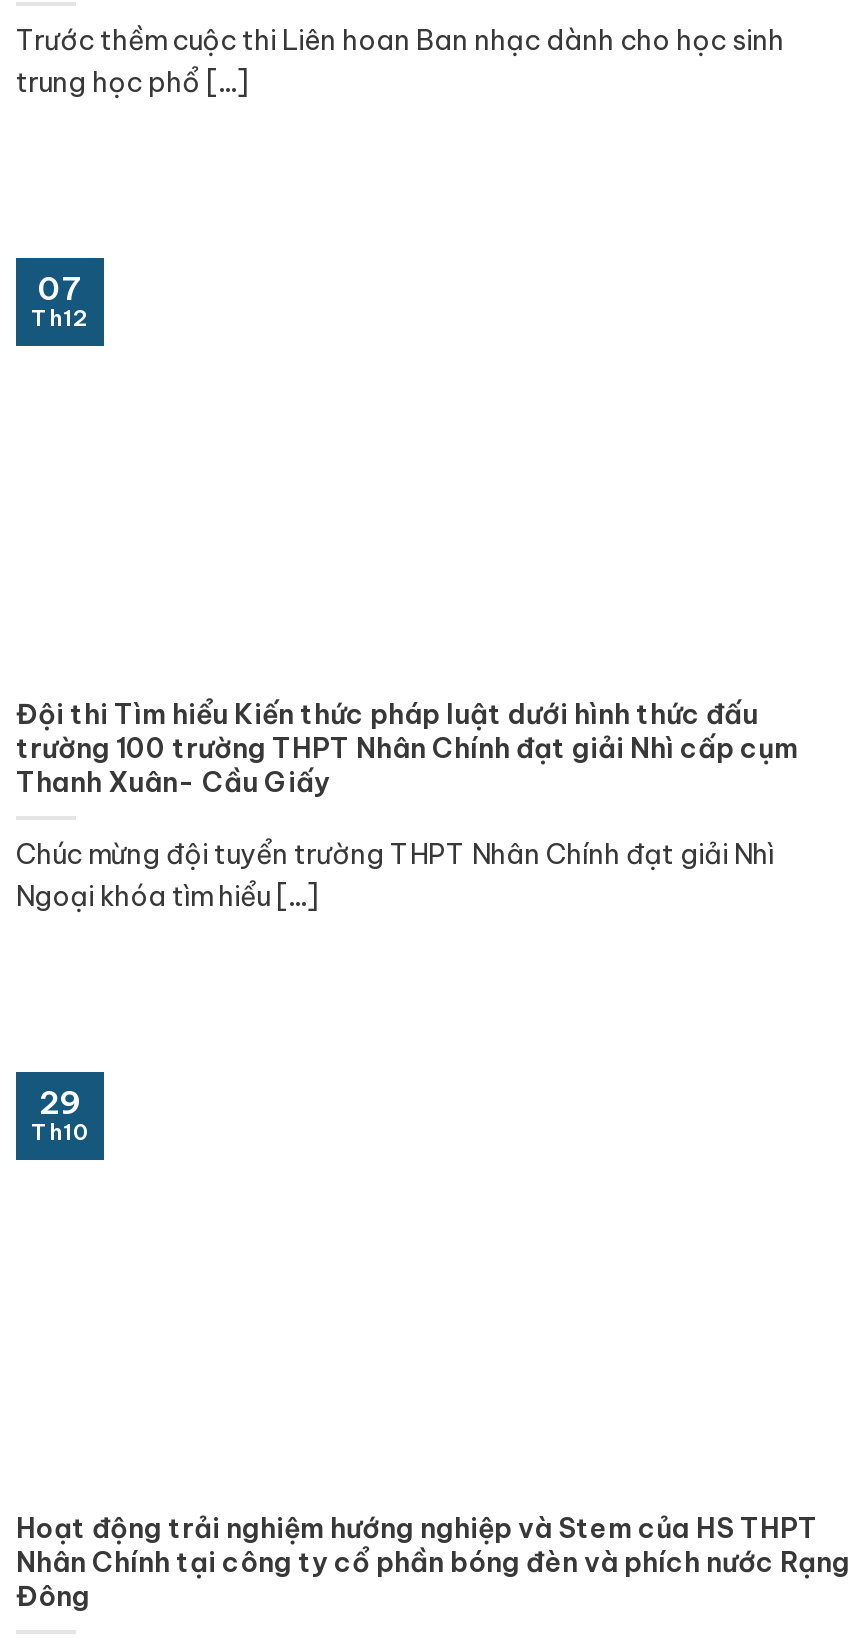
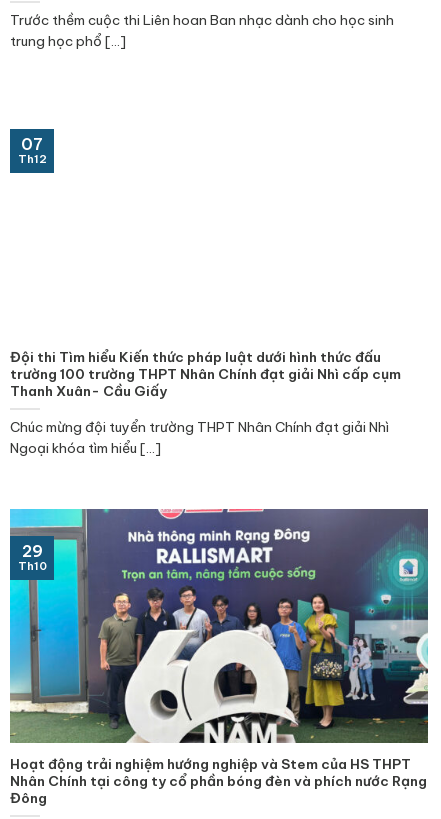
+ [image]
